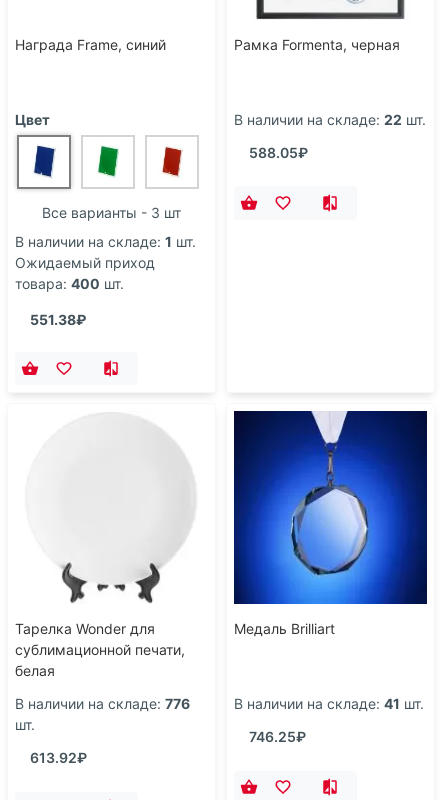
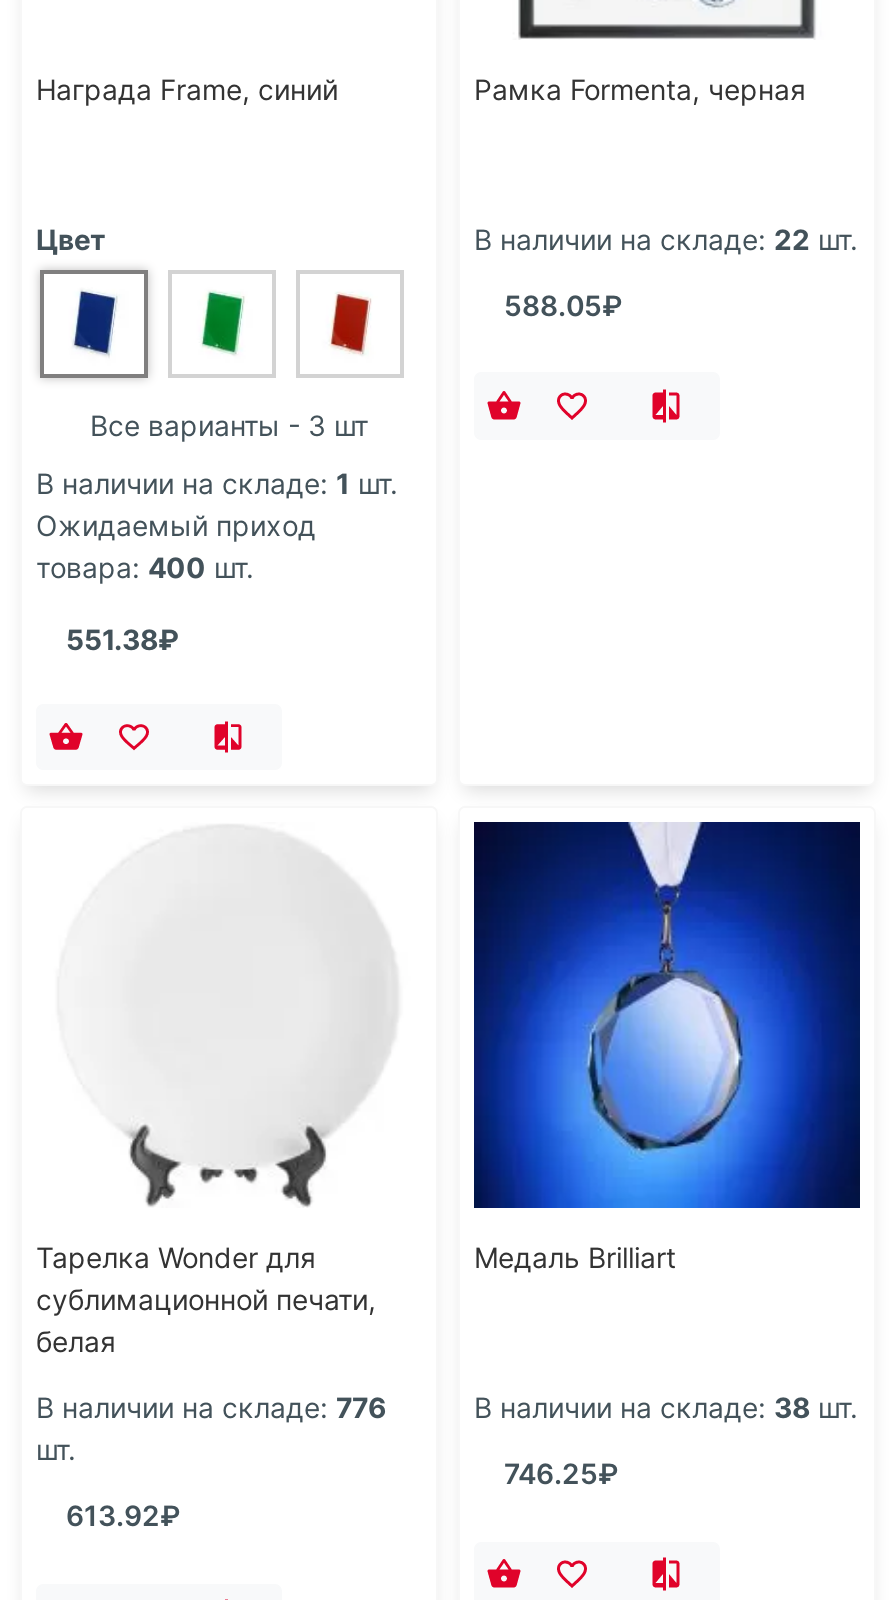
- В наличии на складе: 41 шт.
+ В наличии на складе: 38 шт.
